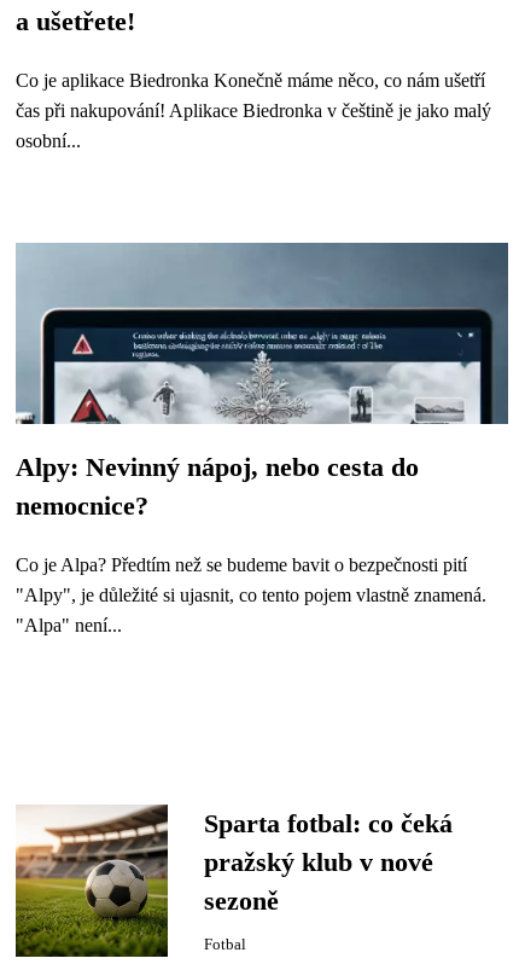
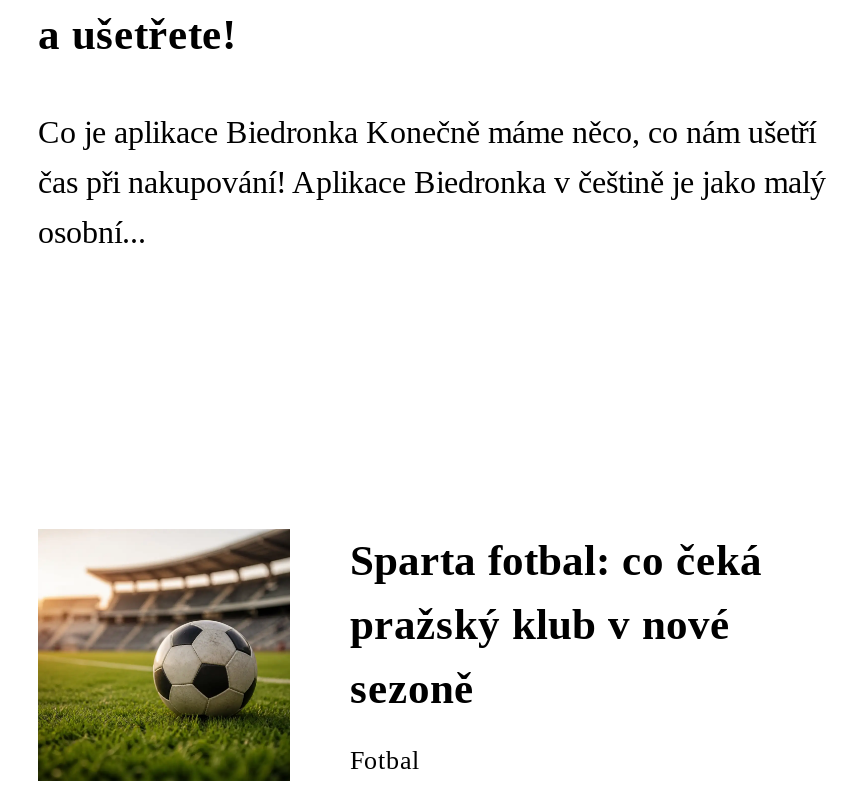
- [image]
- Alpy: Nevinný nápoj, nebo cesta do
- nemocnice?
- Co je Alpa? Předtím než se budeme bavit o bezpečnosti pití
- "Alpy", je důležité si ujasnit, co tento pojem vlastně znamená.
- "Alpa" není...
